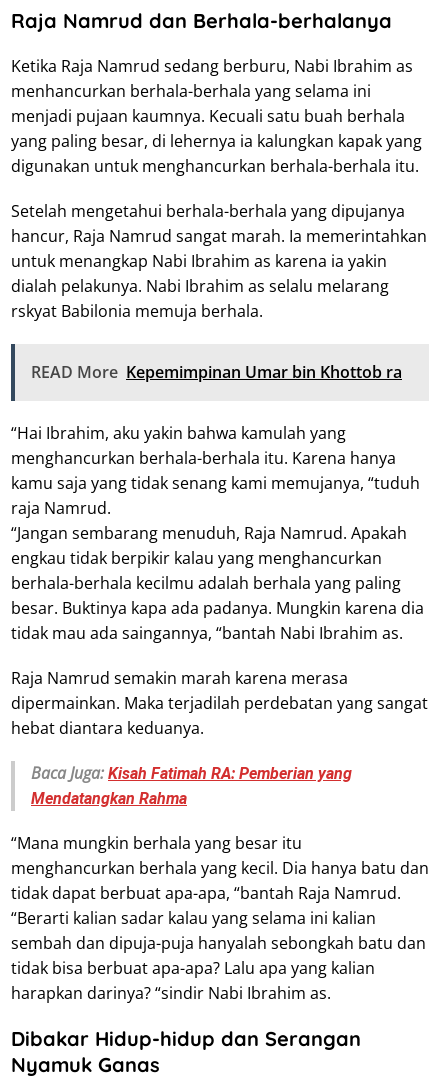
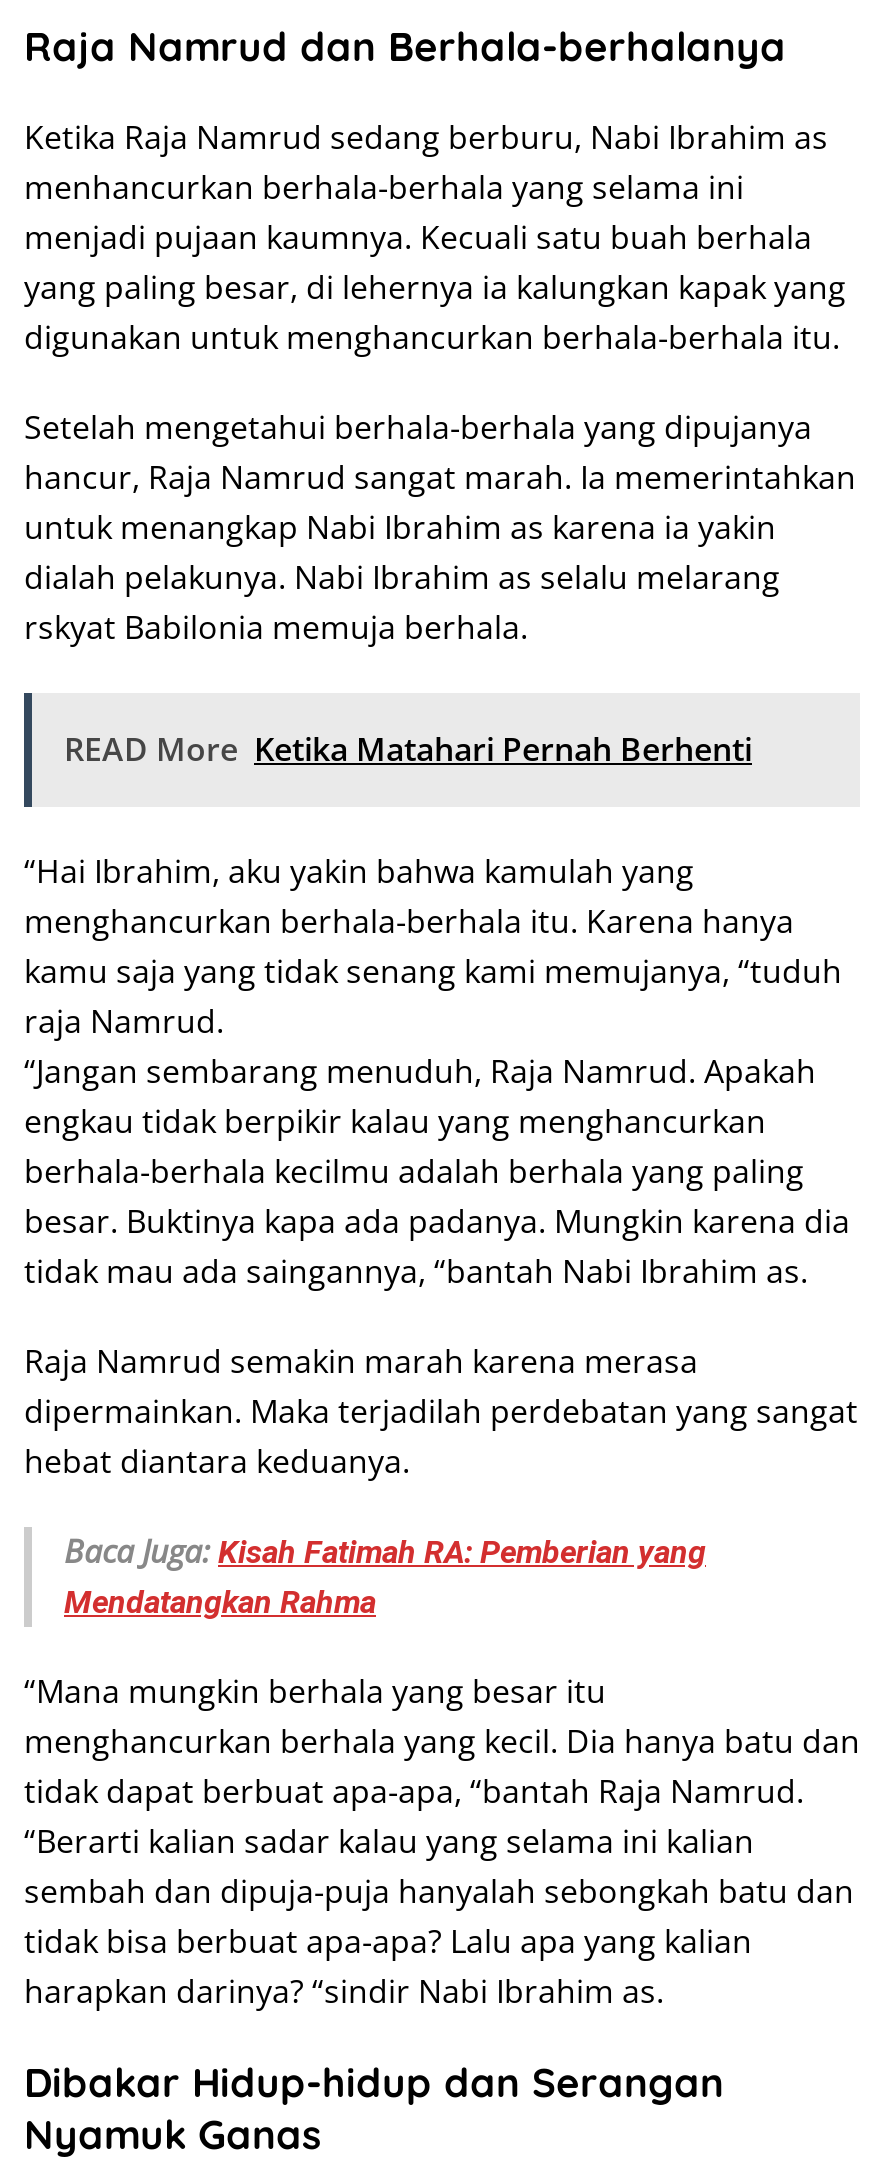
- READ More Kepemimpinan Umar bin Khottob ra
+ READ More Ketika Matahari Pernah Berhenti
